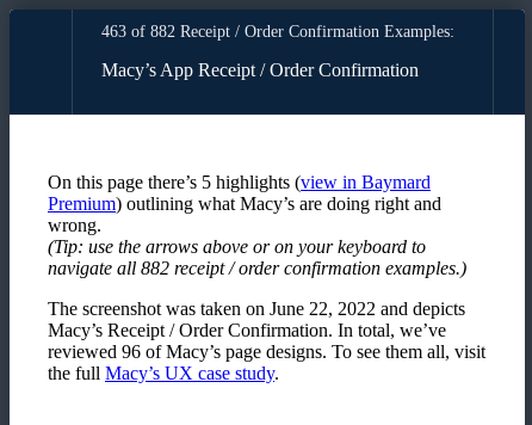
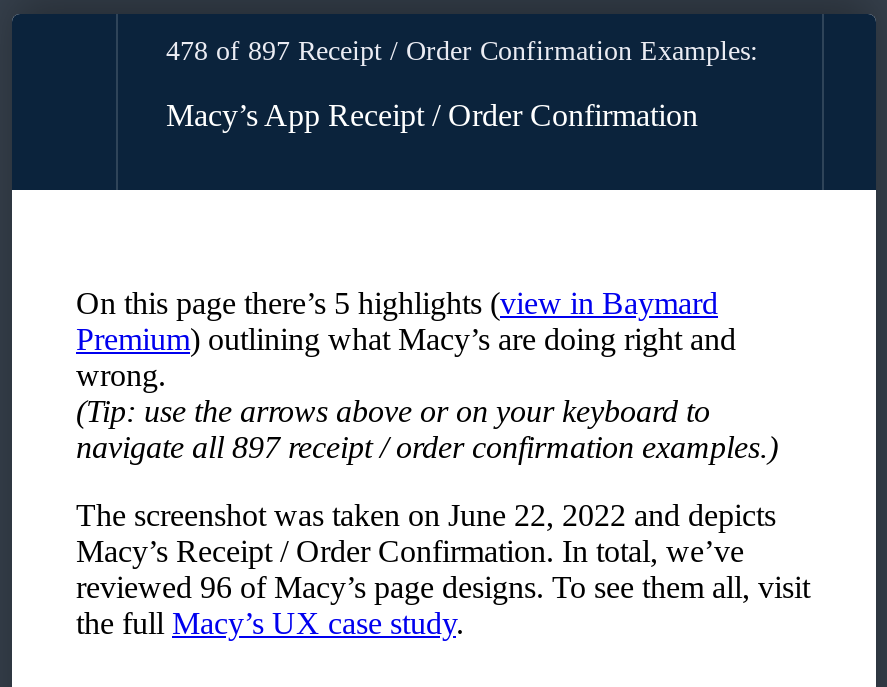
- 463 of 882 Receipt / Order Confirmation Examples:
+ 478 of 897 Receipt / Order Confirmation Examples:

- navigate all 882 receipt / order confirmation examples.)
+ navigate all 897 receipt / order confirmation examples.)
